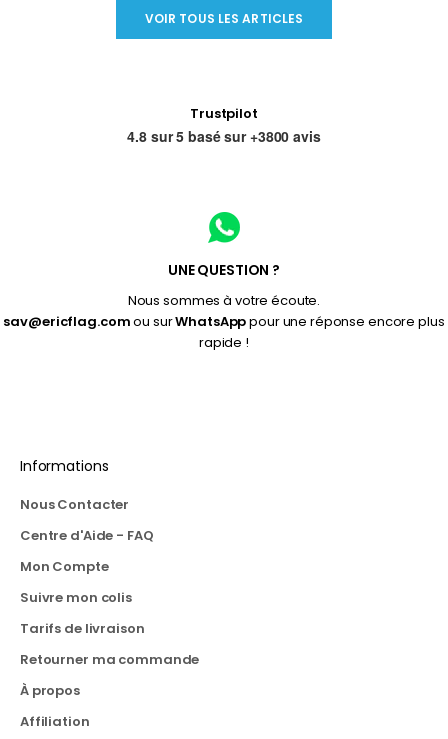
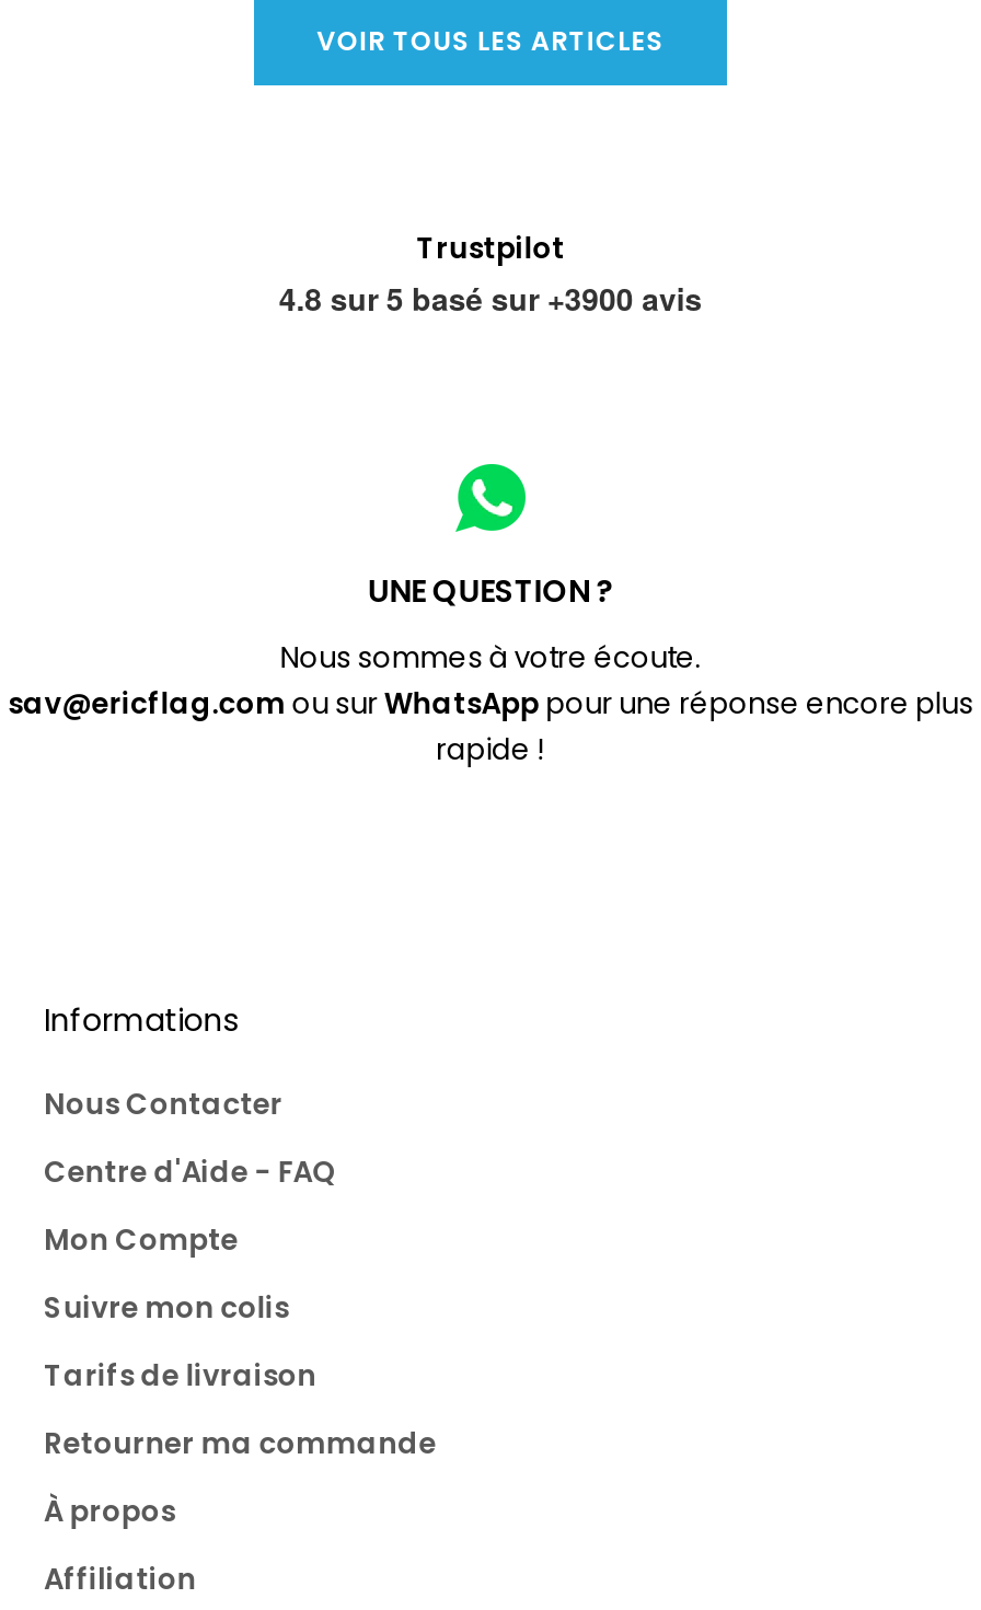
- 4.8 sur 5 basé sur +3800 avis
+ 4.8 sur 5 basé sur +3900 avis
